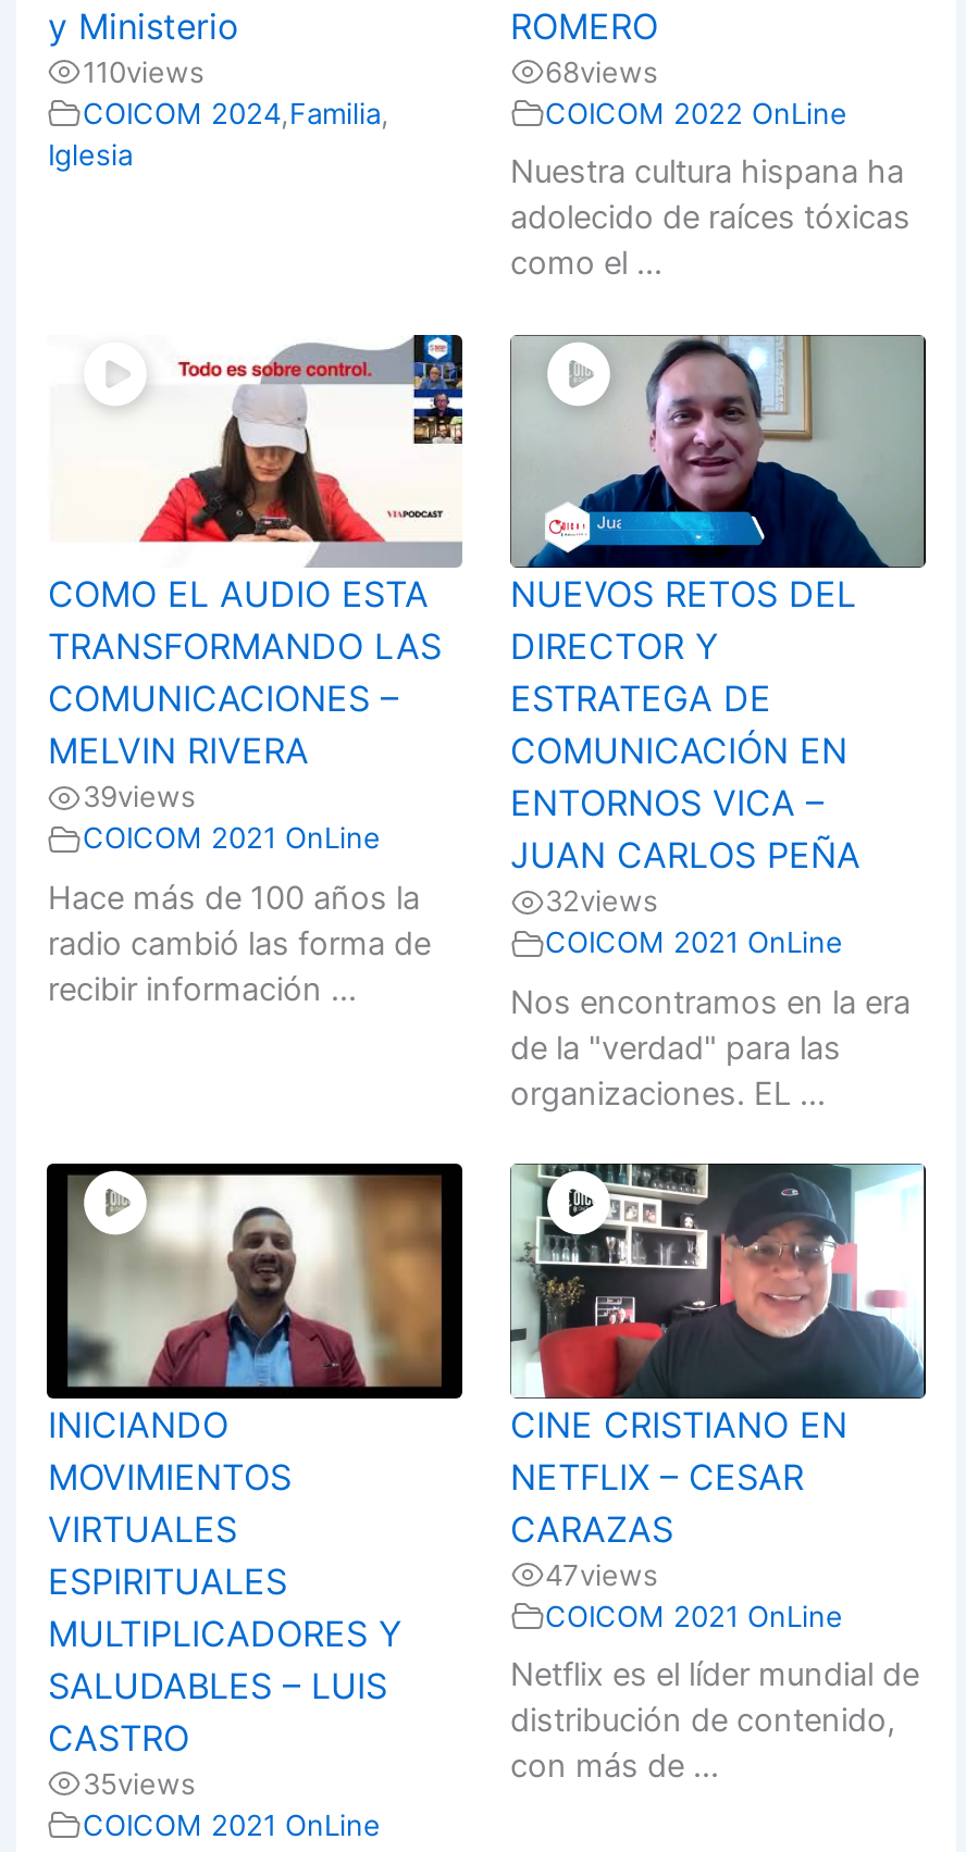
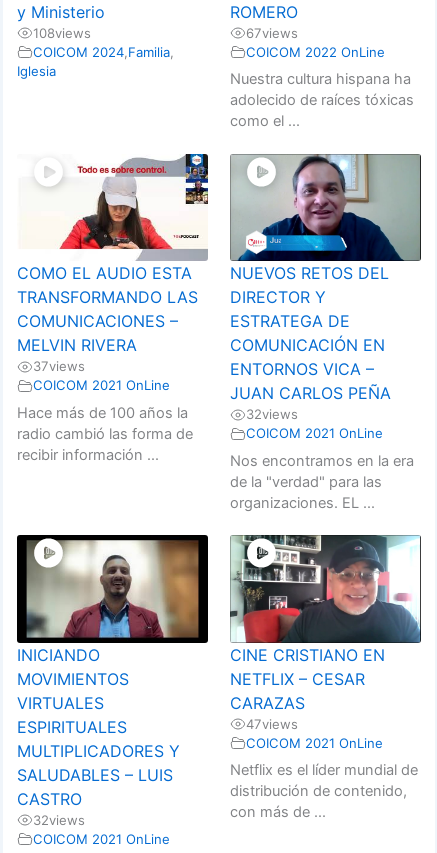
- 110views
+ 108views

- 68views
+ 67views

- 39views
+ 37views

- 35views
+ 32views
